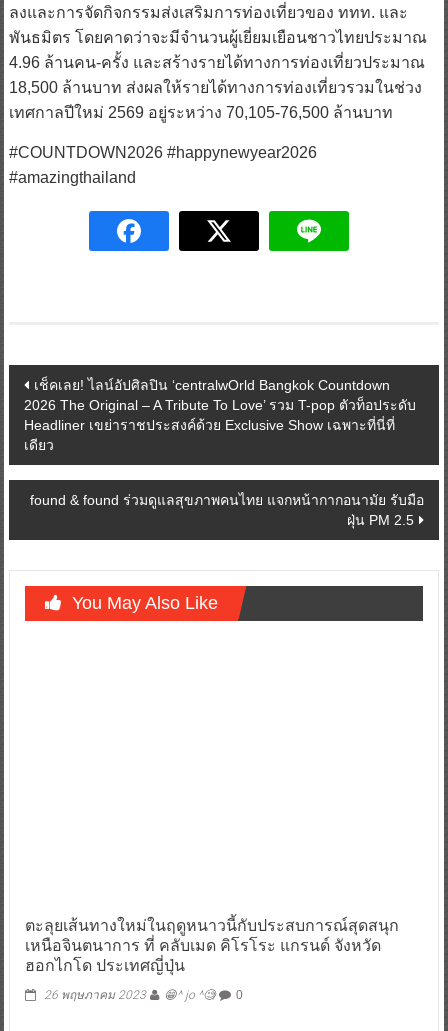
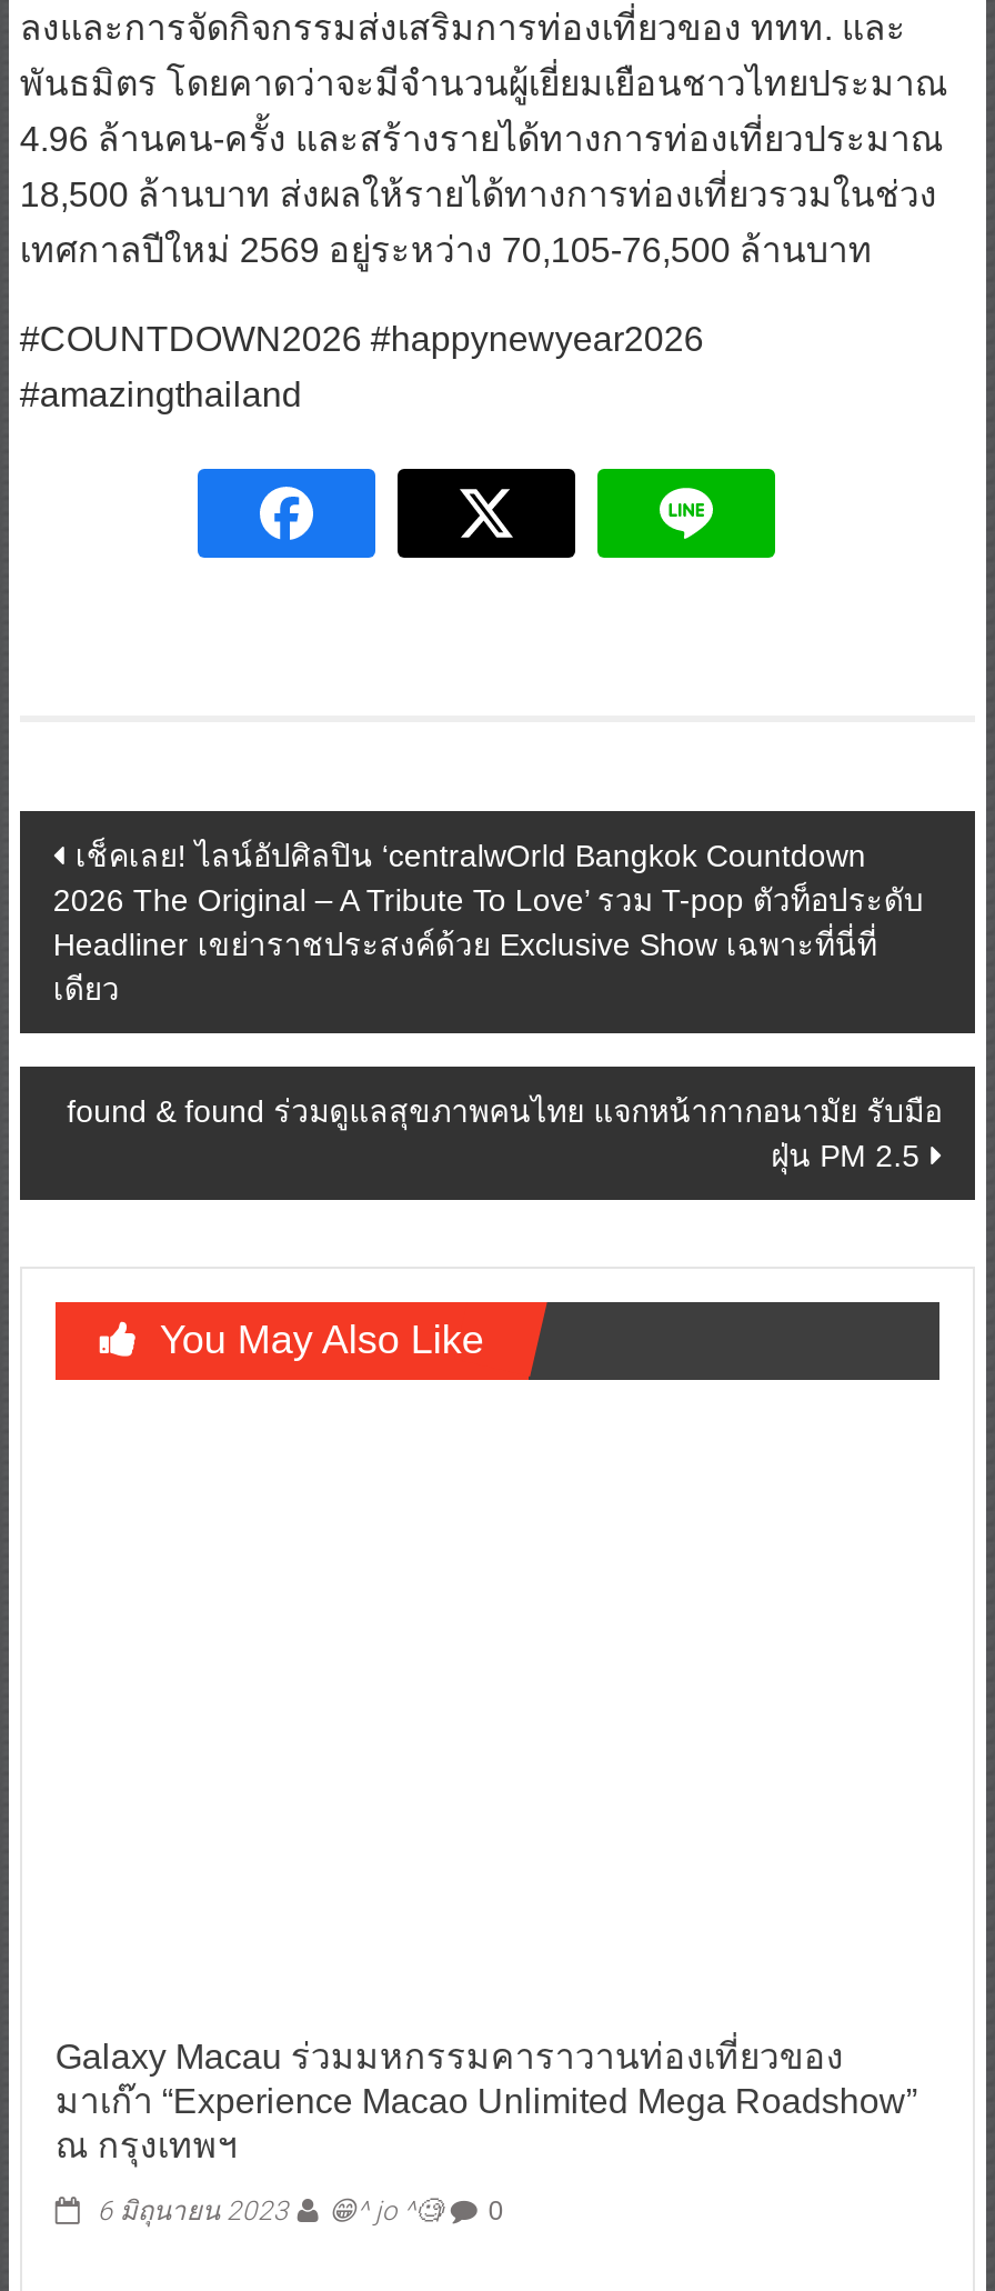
- ตะลุยเส้นทางใหม่ในฤดูหนาวนี้กับประสบการณ์สุดสนุก
- เหนือจินตนาการ ที่ คลับเมด คิโรโระ แกรนด์ จังหวัด
- ฮอกไกโด ประเทศญี่ปุ่น
+ Galaxy Macau ร่วมมหกรรมคาราวานท่องเที่ยวของ
+ มาเก๊า “Experience Macao Unlimited Mega Roadshow”
+ ณ กรุงเทพฯ

- 26 พฤษภาคม 2023
+ 6 มิถุนายน 2023
